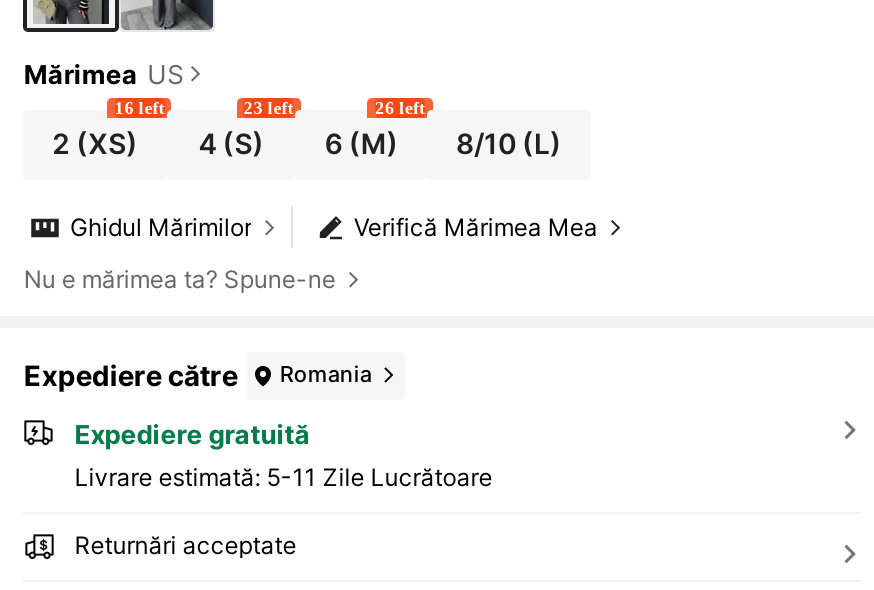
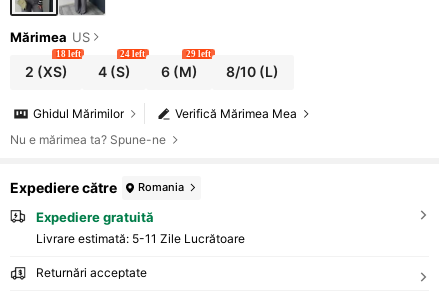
- 16 left
+ 18 left

- 23 left
+ 24 left

- 26 left
+ 29 left
